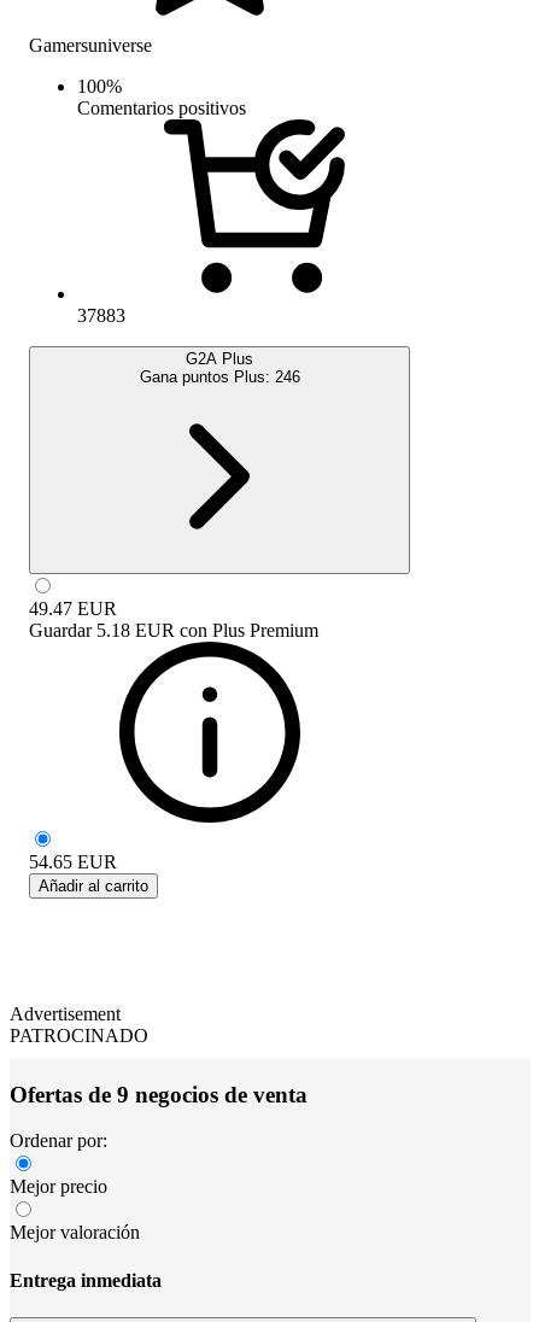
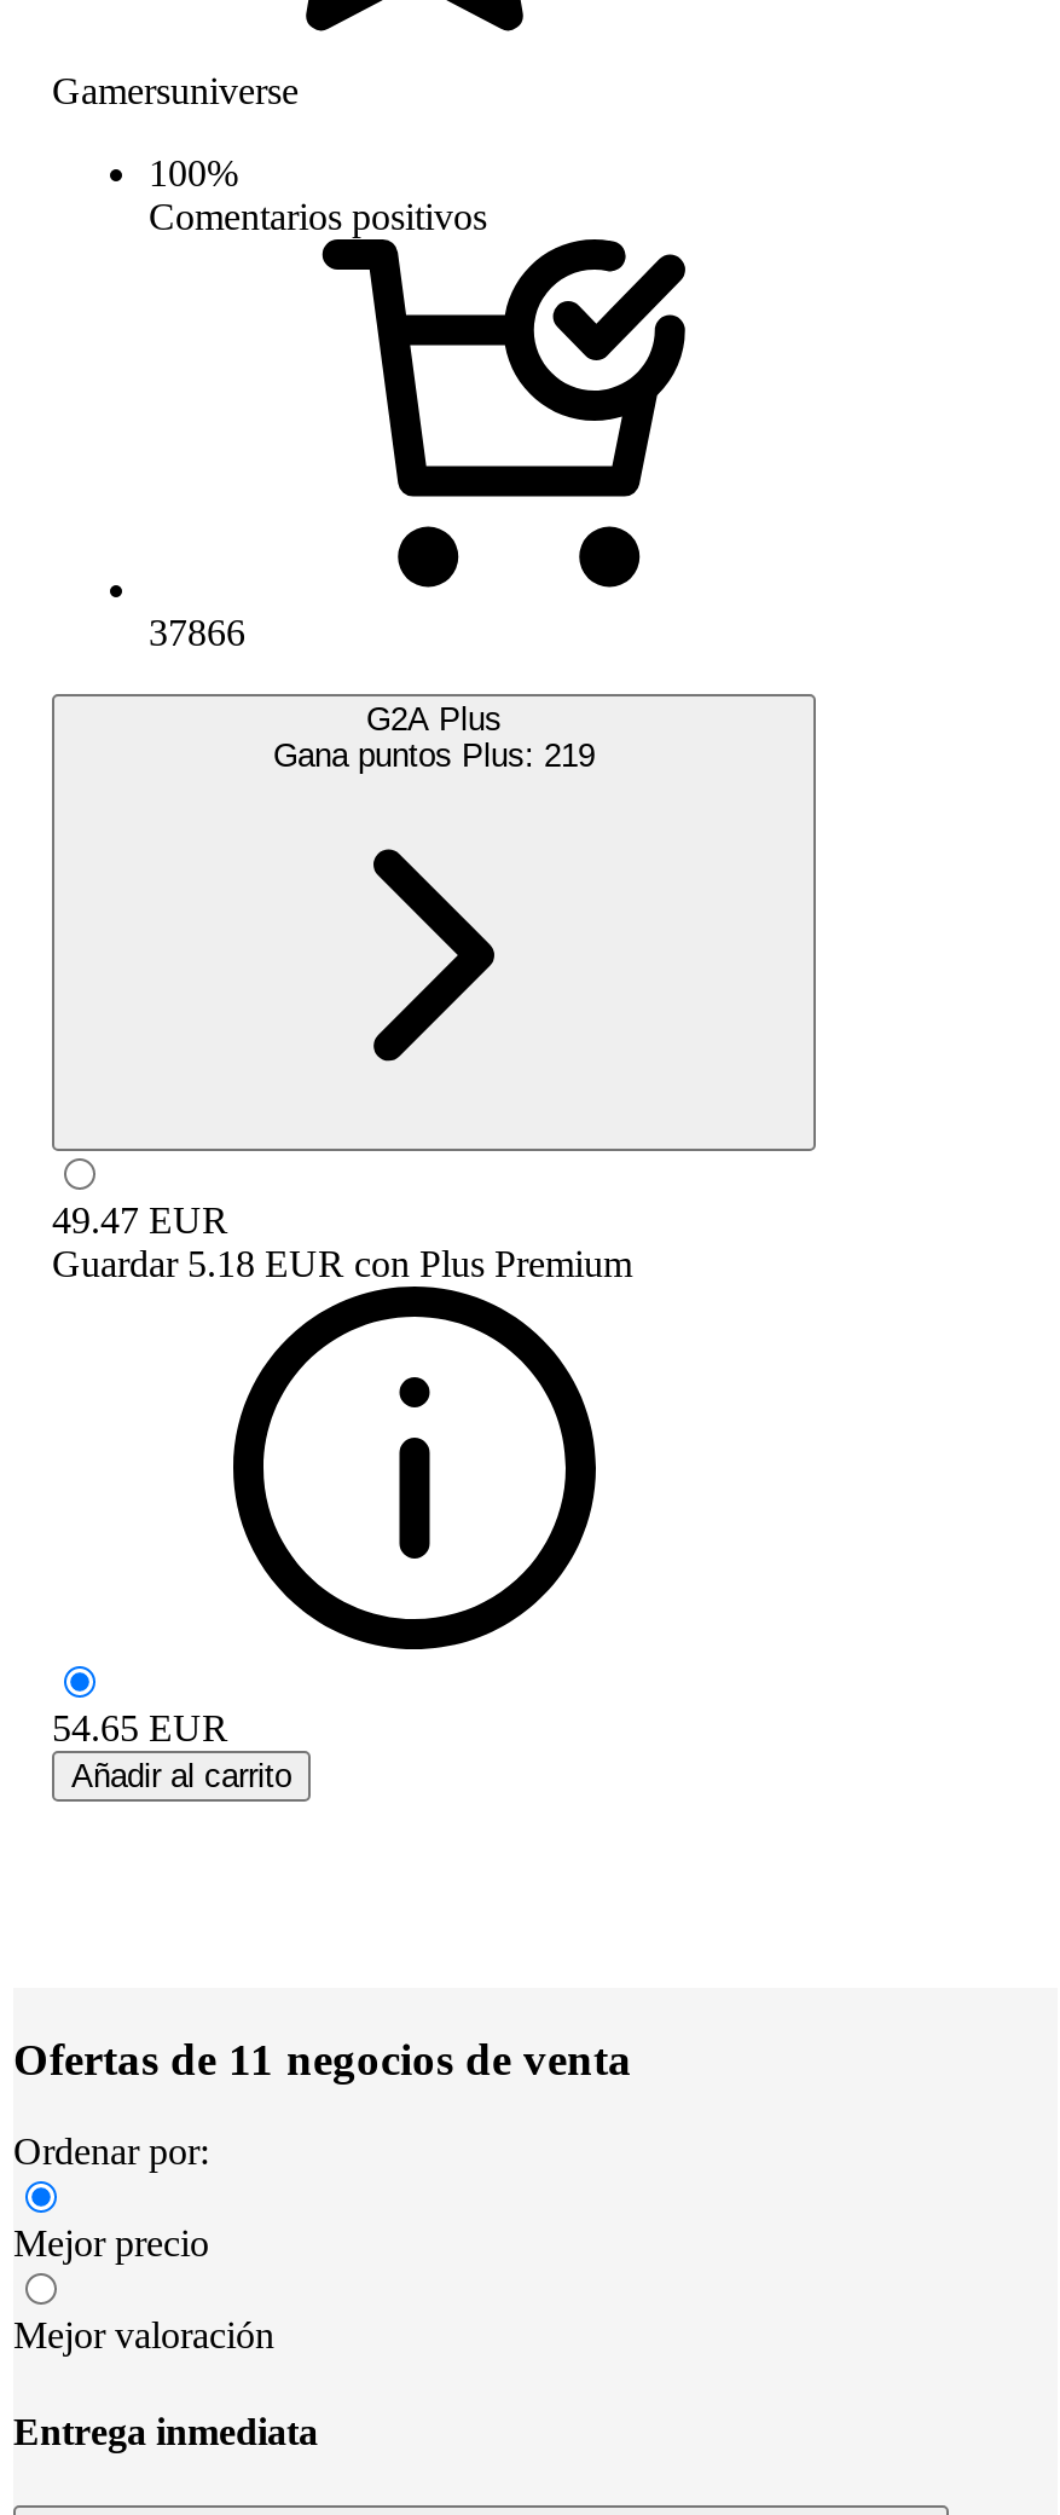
- 37883
+ 37866

- Gana puntos Plus: 246
+ Gana puntos Plus: 219

- Advertisement
- PATROCINADO
- Ofertas de 9 negocios de venta
+ Ofertas de 11 negocios de venta
